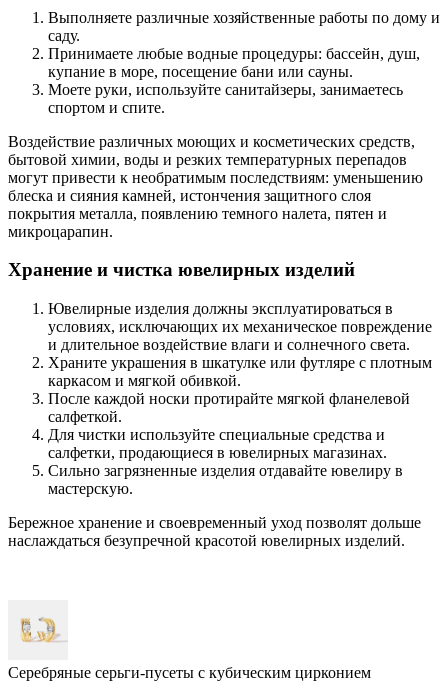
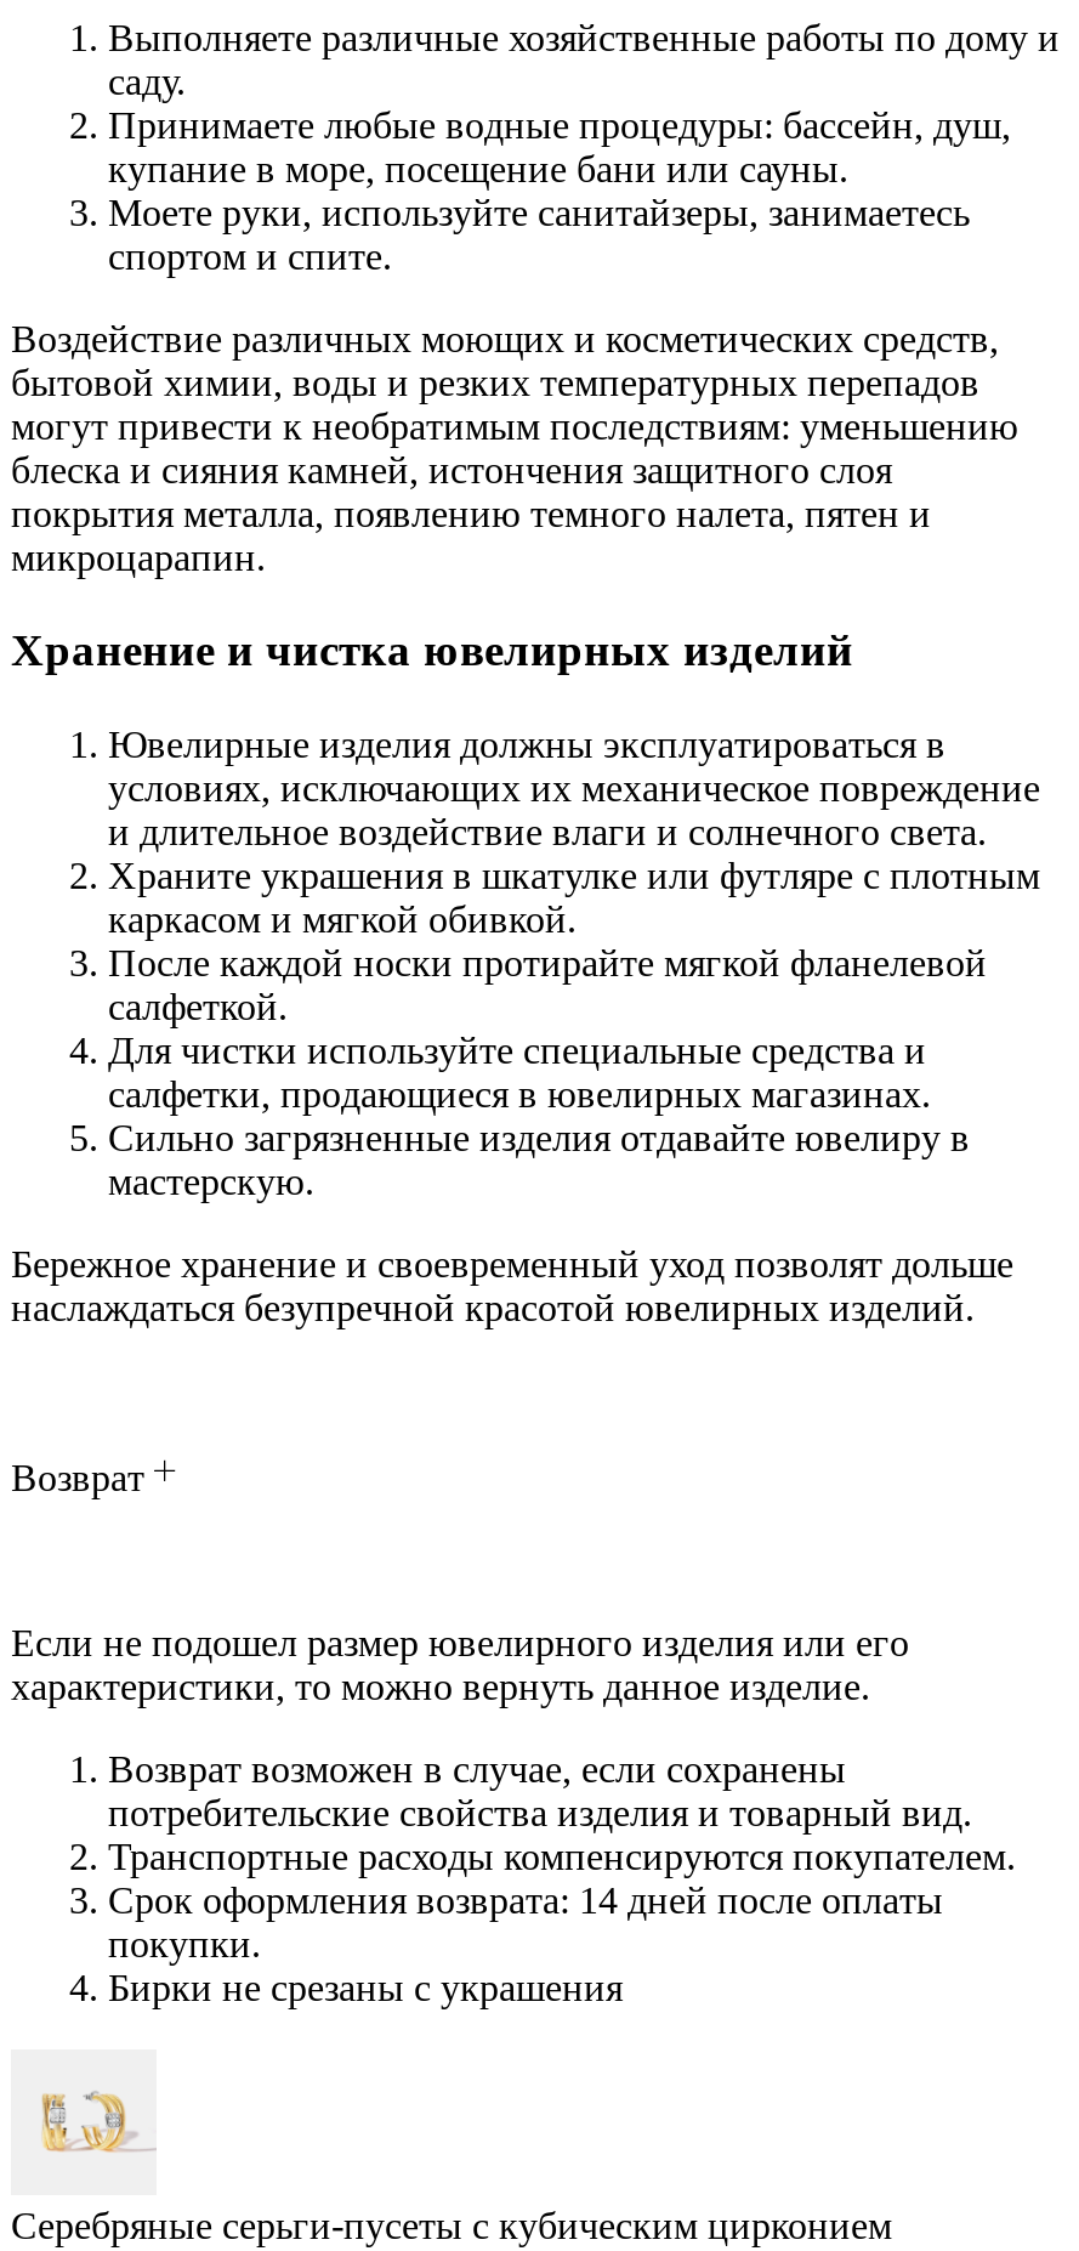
+ Возврат

+ Если не подошел размер ювелирного изделия или его
+ характеристики, то можно вернуть данное изделие.
+ Возврат возможен в случае, если сохранены
+ потребительские свойства изделия и товарный вид.
+ Транспортные расходы компенсируются покупателем.
+ Срок оформления возврата: 14 дней после оплаты
+ покупки.
+ Бирки не срезаны с украшения
